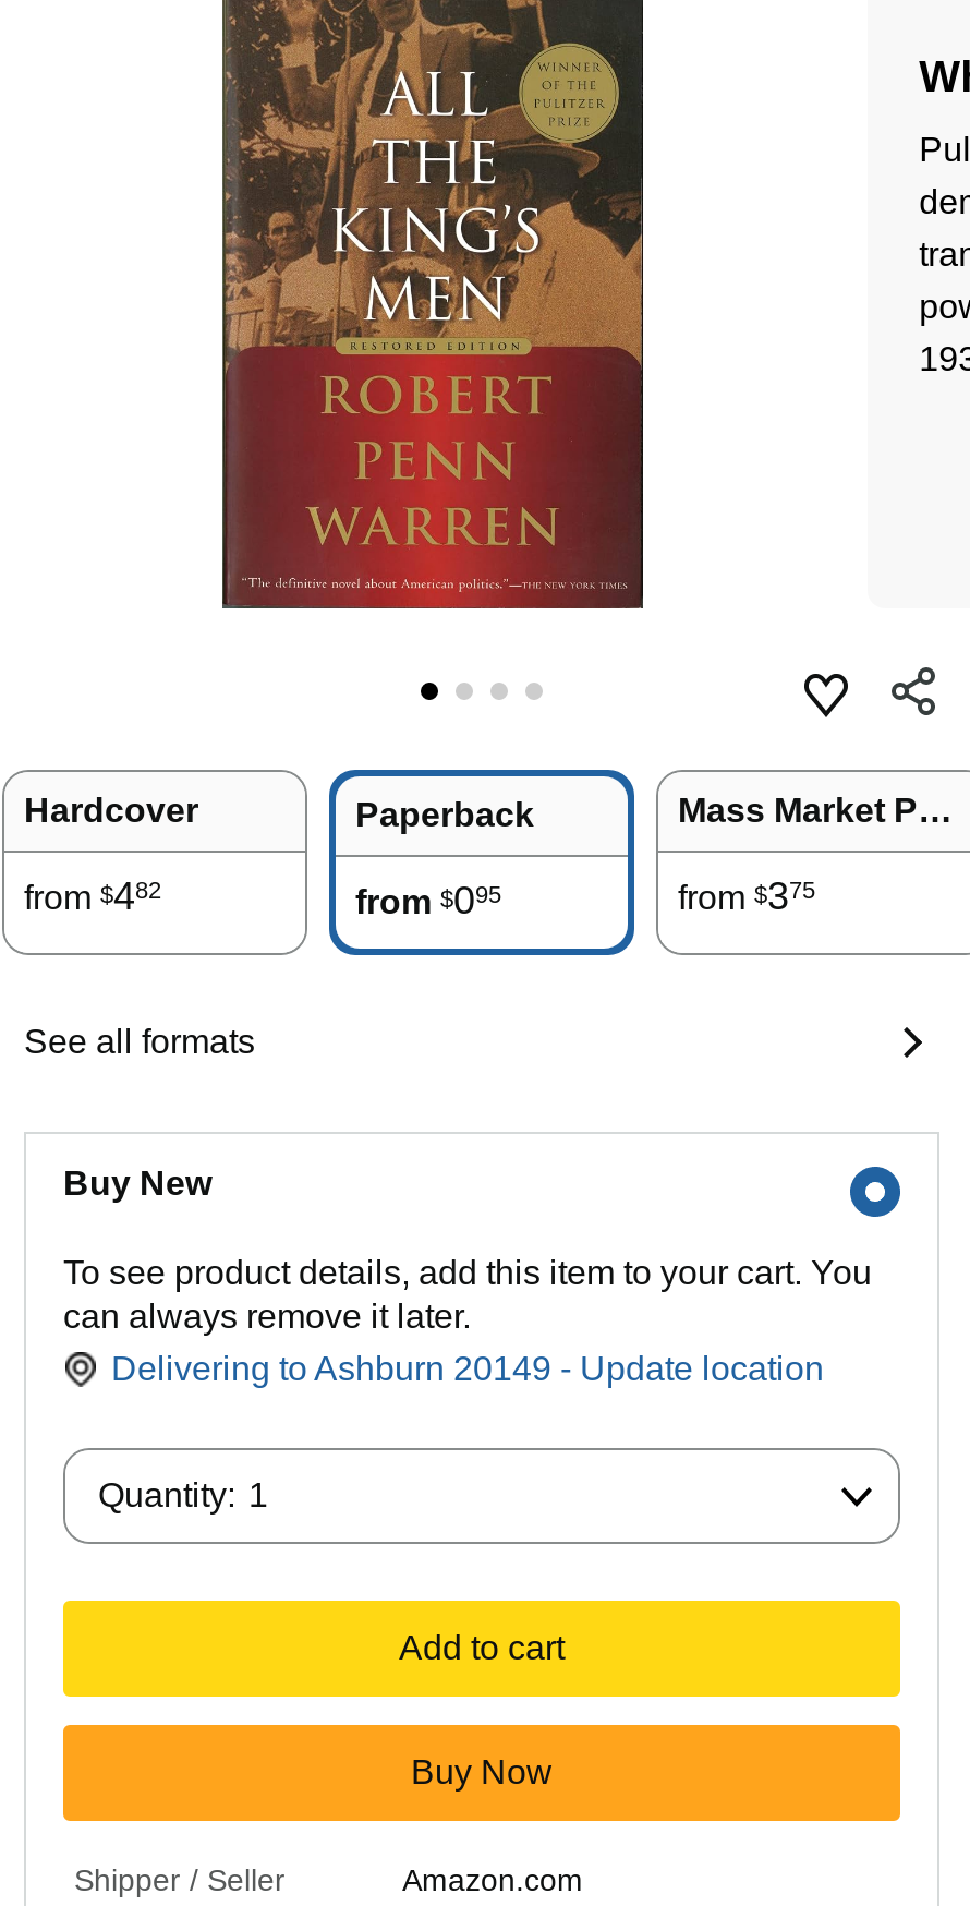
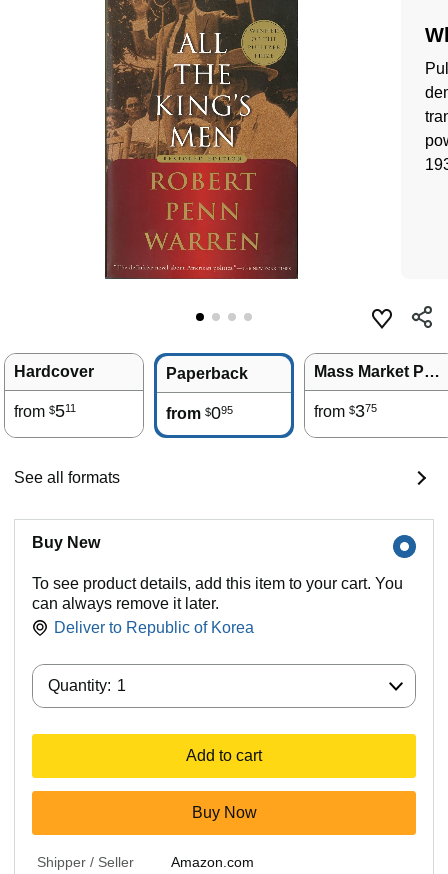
- from $482
+ from $511

- Delivering to Ashburn 20149 - Update location
+ Deliver to Republic of Korea
